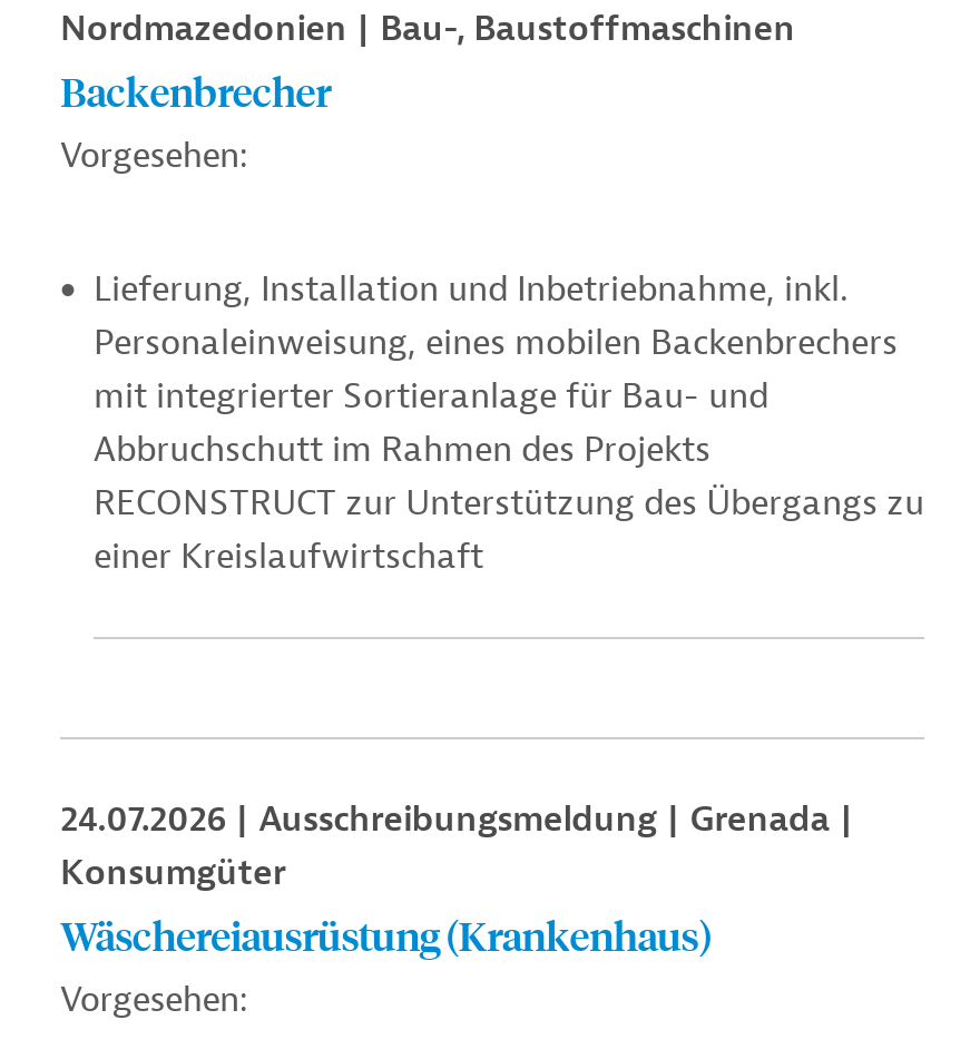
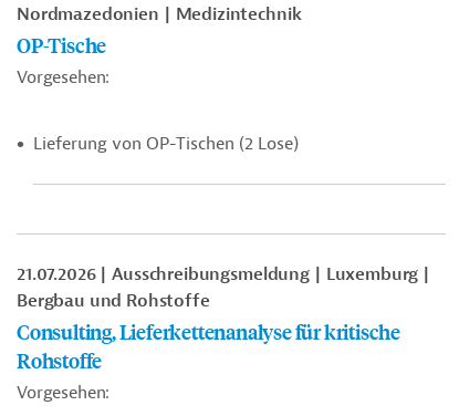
- Bau-, Baustoffmaschinen
- Backenbrecher
+ Medizintechnik
+ OP-Tische

- Lieferung, Installation und Inbetriebnahme, inkl.
- Personaleinweisung, eines mobilen Backenbrechers
- mit integrierter Sortieranlage für Bau- und
- Abbruchschutt im Rahmen des Projekts
- RECONSTRUCT zur Unterstützung des Übergangs zu
- einer Kreislaufwirtschaft
+ Lieferung von OP-Tischen (2 Lose)

- 24.07.2026
+ 21.07.2026

- Grenada
- Konsumgüter
- Wäschereiausrüstung (Krankenhaus)
+ Luxemburg
+ Bergbau und Rohstoffe
+ Consulting, Lieferkettenanalyse für kritische
+ Rohstoffe

moved up: Ausschreibungsmeldung
